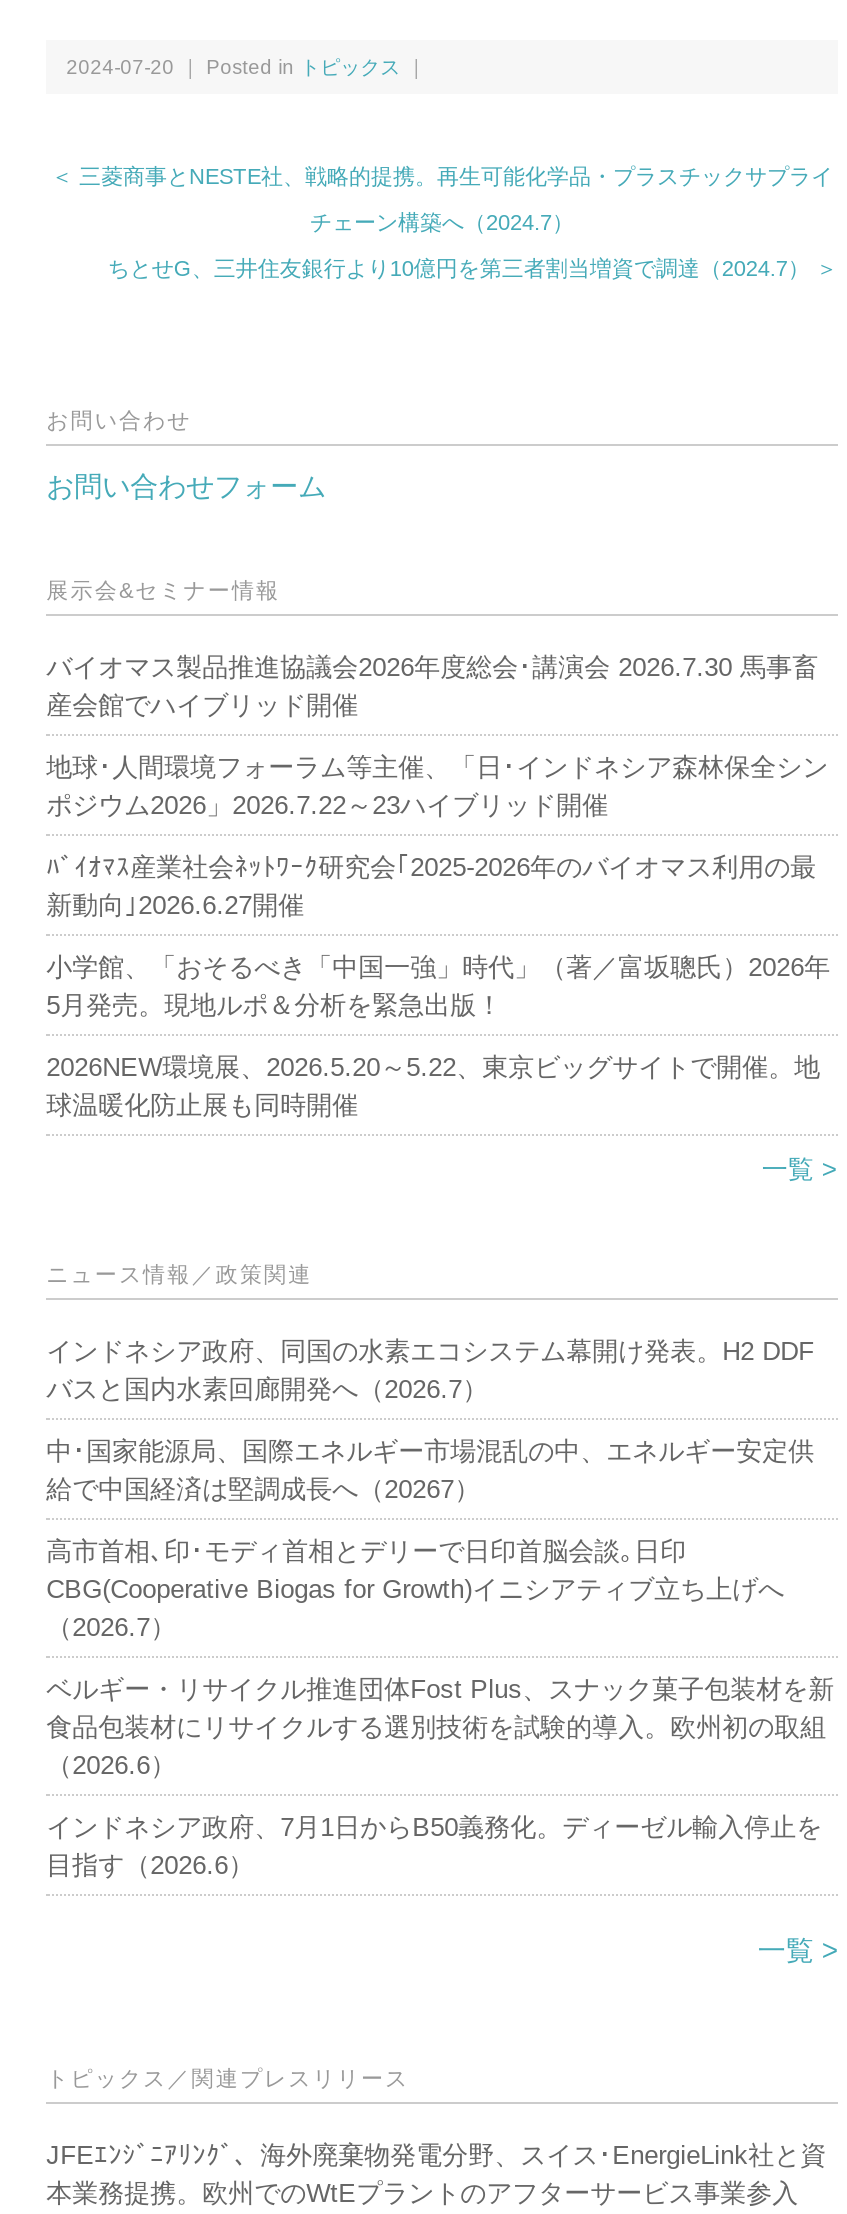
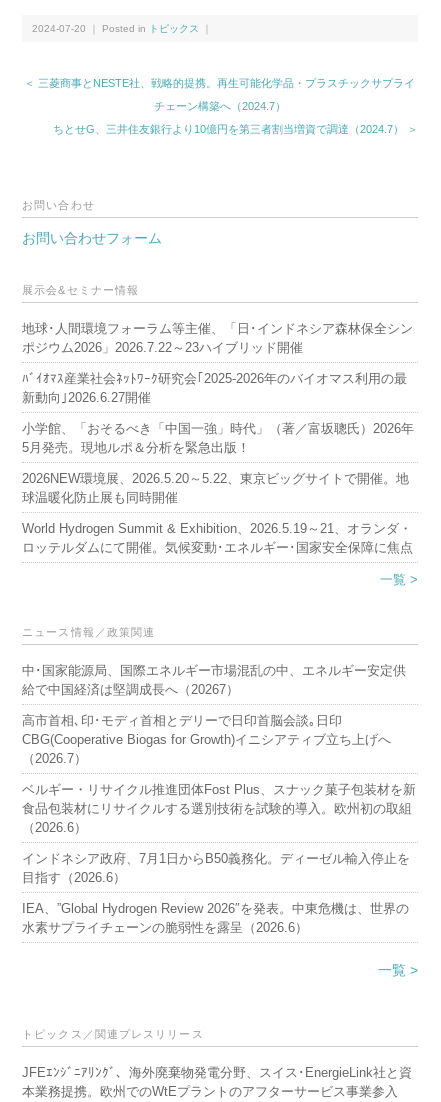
- バイオマス製品推進協議会2026年度総会･講演会 2026.7.30 馬事畜
- 産会館でハイブリッド開催

moved up: 地球･人間環境フォーラム等主催、「日･インドネシア森林保全シン | ポジウム2026」2026.7.22～23ハイブリッド開催 | 新動向｣2026.6.27開催 | 小学館、「おそるべき「中国一強」時代」（著／富坂聰氏）2026年 | 5月発売。現地ルポ＆分析を緊急出版！ | 2026NEW環境展、2026.5.20～5.22、東京ビッグサイトで開催。地 | 球温暖化防止展も同時開催

+ World Hydrogen Summit & Exhibition、2026.5.19～21、オランダ・
+ ロッテルダムにて開催。気候変動･エネルギー･国家安全保障に焦点

- インドネシア政府、同国の水素エコシステム幕開け発表。H2 DDF
- バスと国内水素回廊開発へ（2026.7）

moved up: 中･国家能源局、国際エネルギー市場混乱の中、エネルギー安定供 | 給で中国経済は堅調成長へ（20267） | 高市首相､印･モディ首相とデリーで日印首脳会談｡日印 | ... | インドネシア政府、7月1日からB50義務化。ディーゼル輸入停止を | 目指す（2026.6）

+ IEA、”Global Hydrogen Review 2026″を発表。中東危機は、世界の
+ 水素サプライチェーンの脆弱性を露呈（2026.6）
